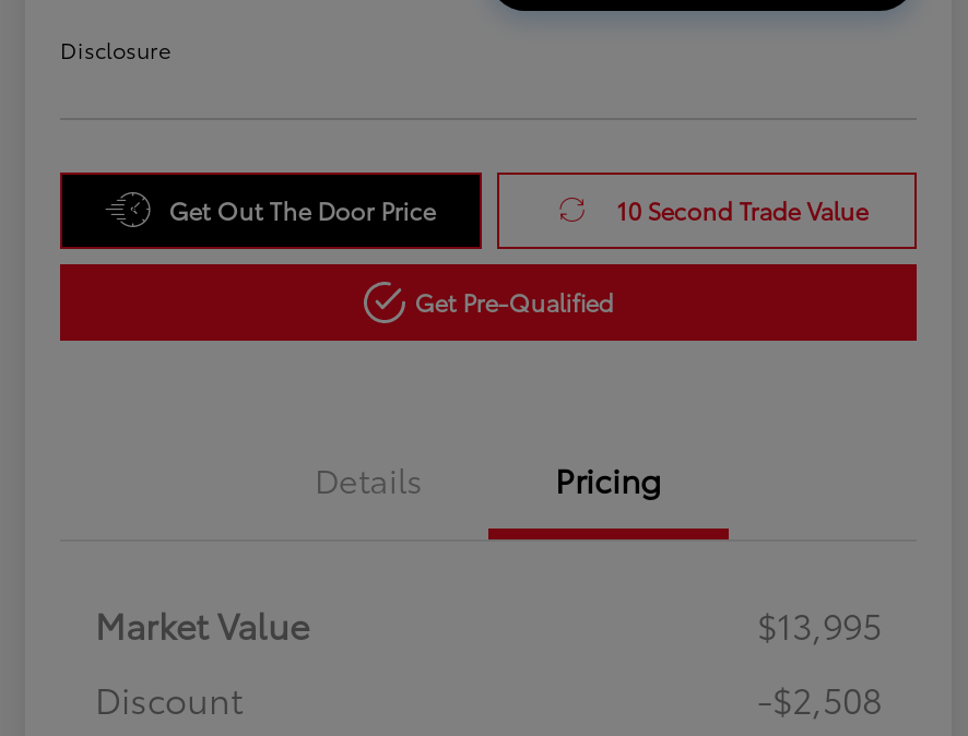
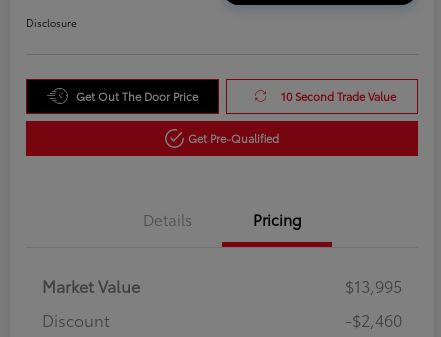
- -$2,508
+ -$2,460
